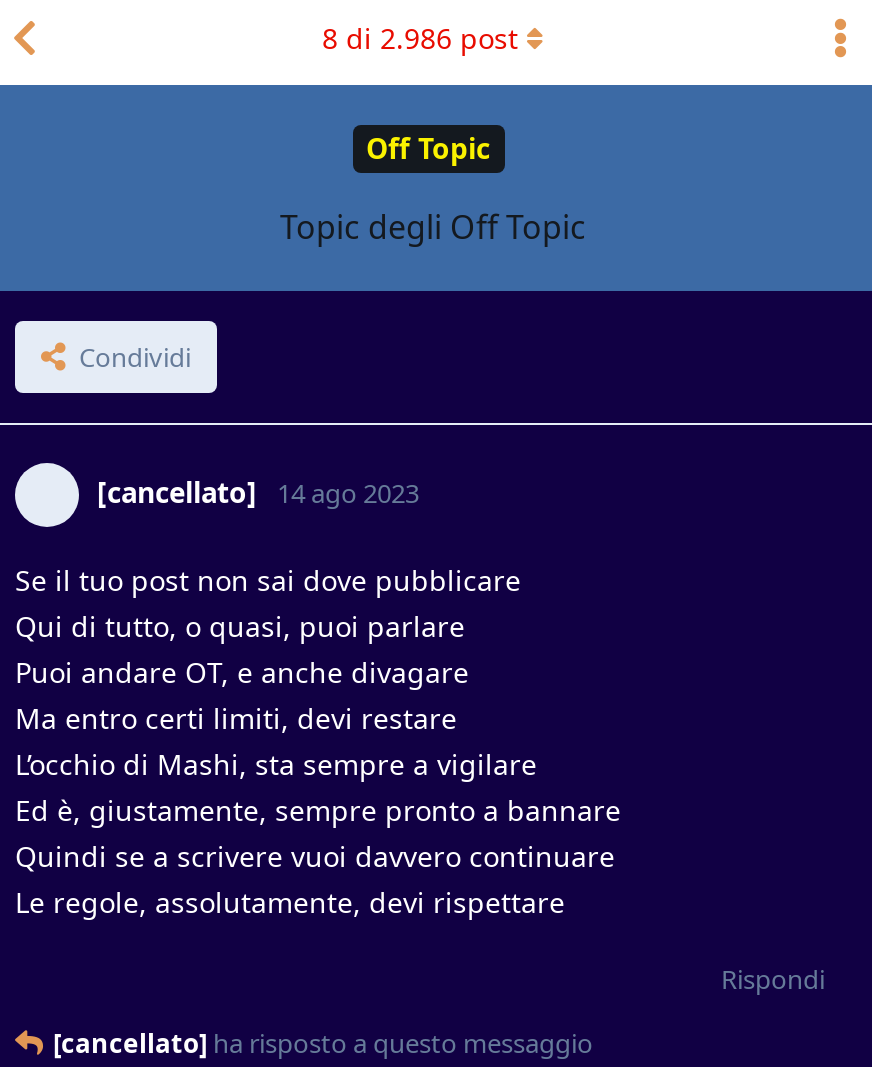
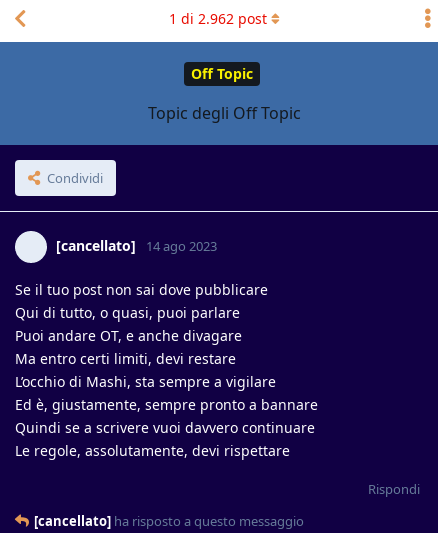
- 8 di 2.986 post
+ 1 di 2.962 post
